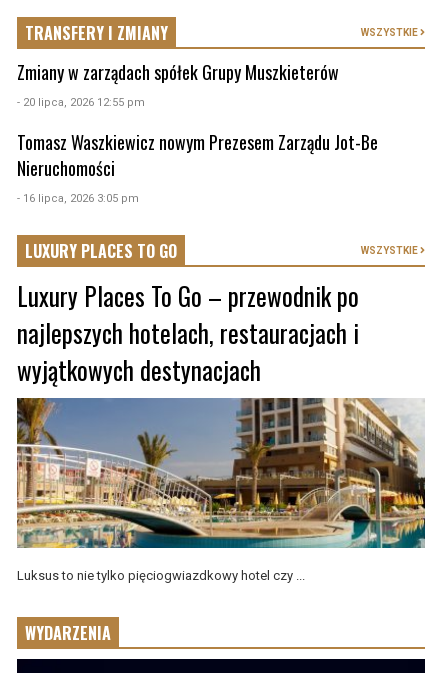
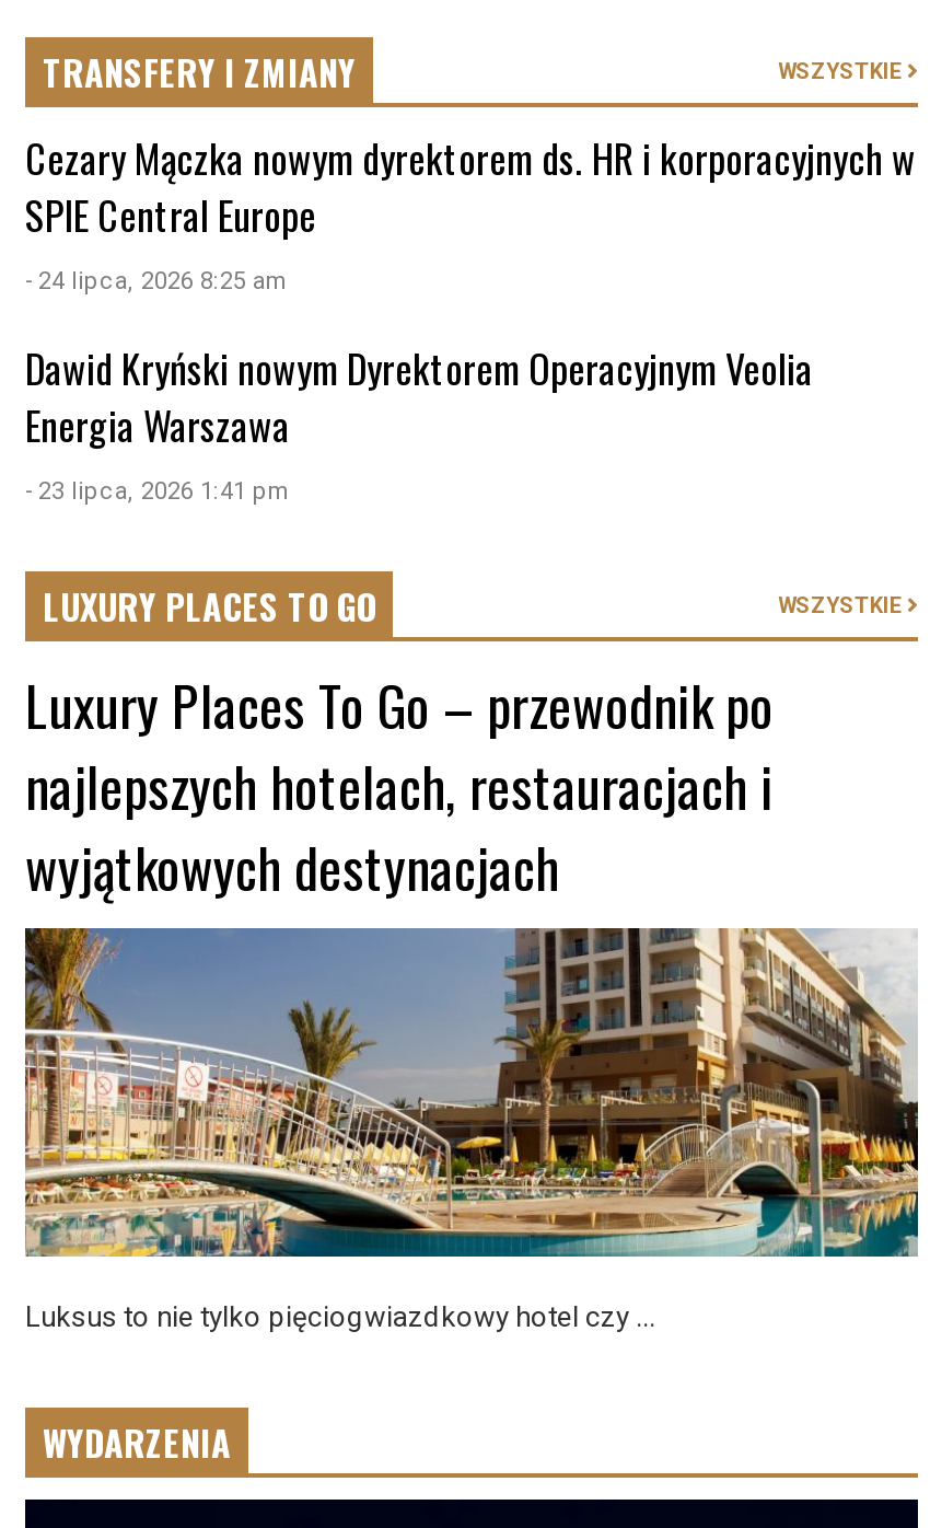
- Zmiany w zarządach spółek Grupy Muszkieterów
- - 20 lipca, 2026 12:55 pm
+ Cezary Mączka nowym dyrektorem ds. HR i korporacyjnych w
+ SPIE Central Europe
+ - 24 lipca, 2026 8:25 am

- Tomasz Waszkiewicz nowym Prezesem Zarządu Jot-Be
- Nieruchomości
- - 16 lipca, 2026 3:05 pm
+ Dawid Kryński nowym Dyrektorem Operacyjnym Veolia
+ Energia Warszawa
+ - 23 lipca, 2026 1:41 pm
